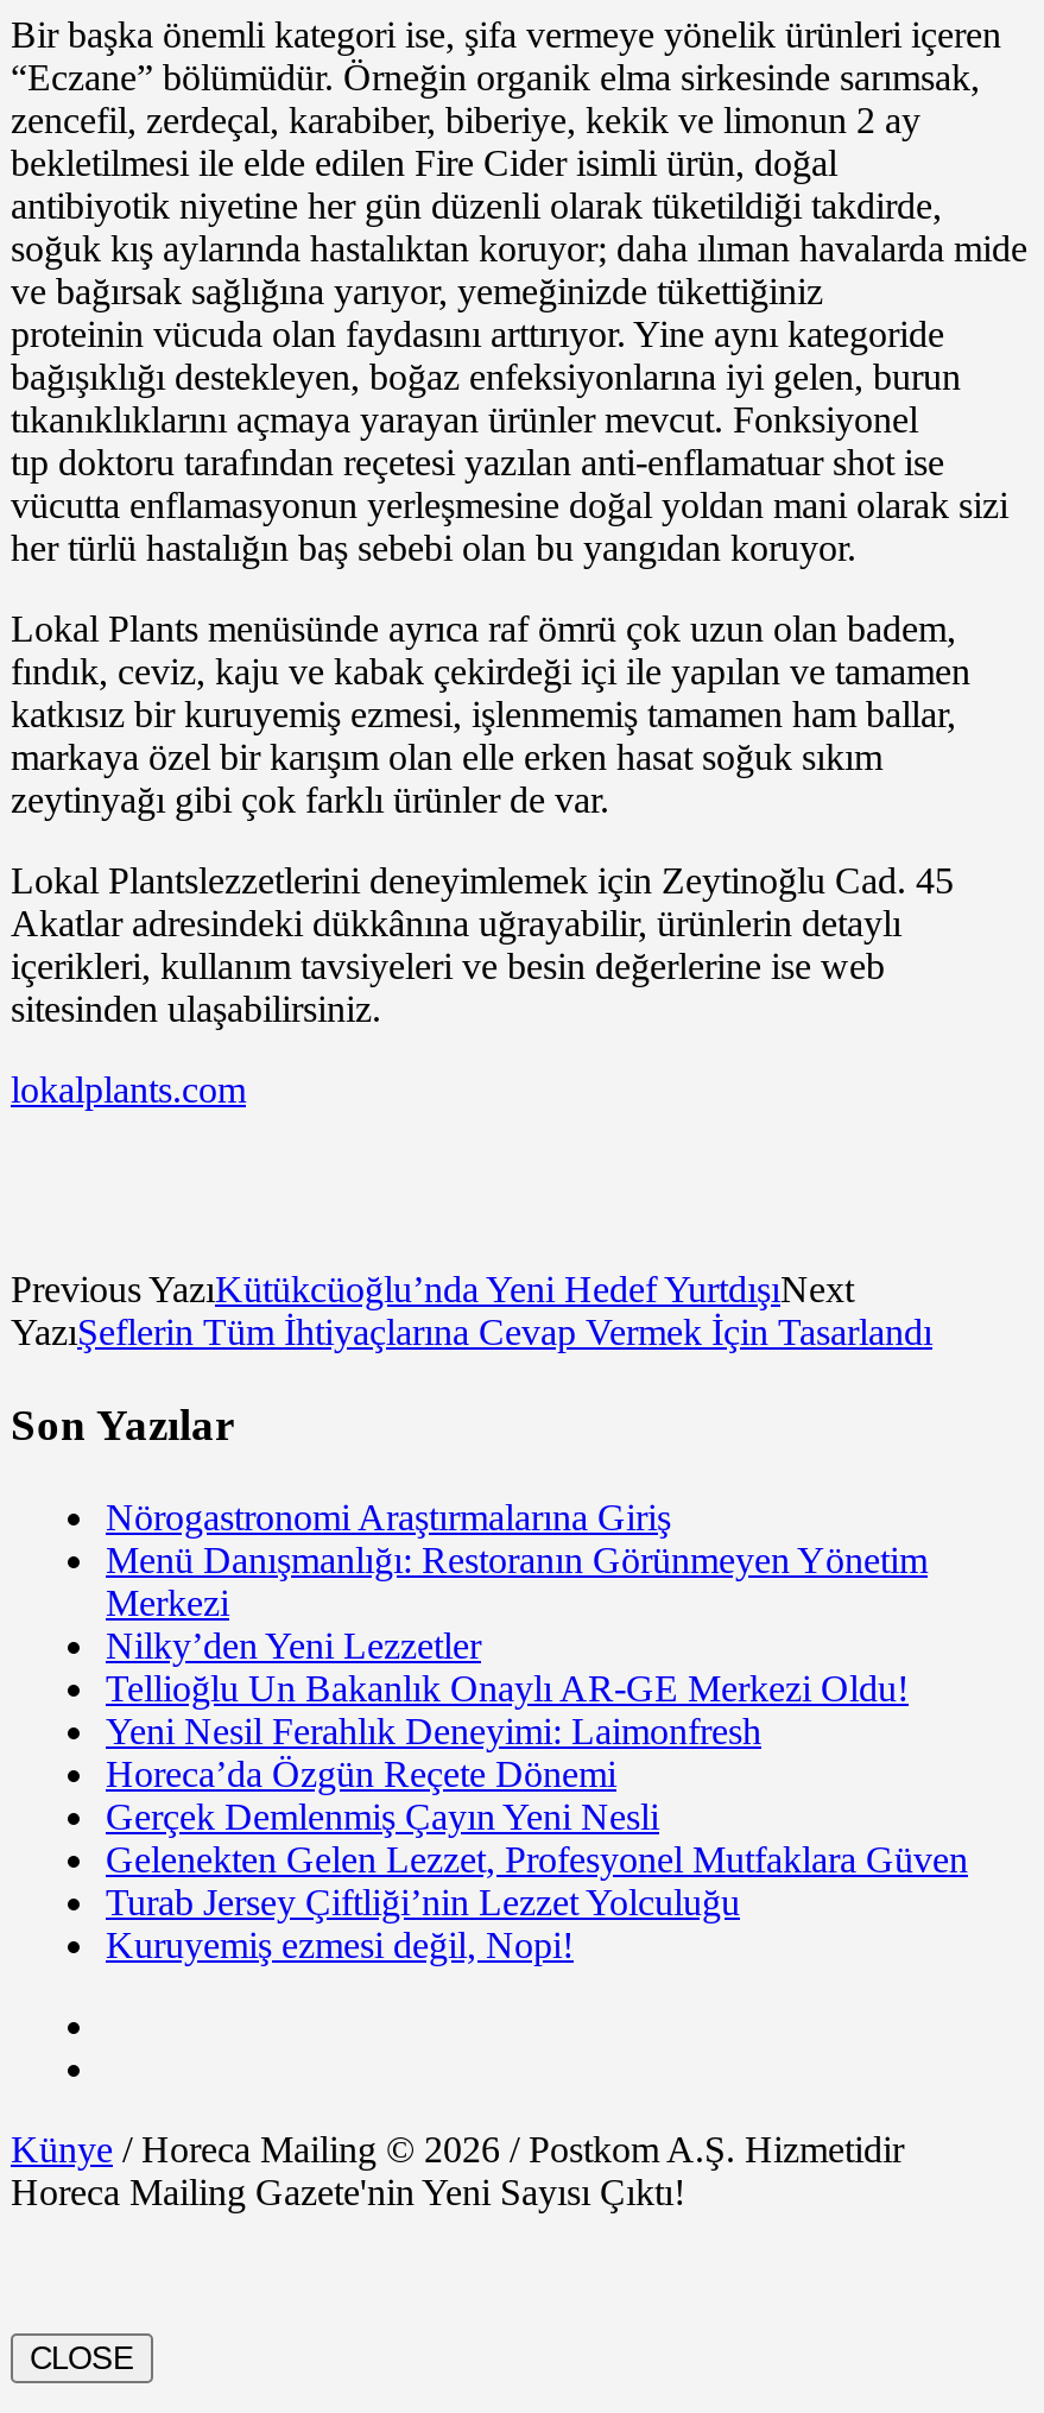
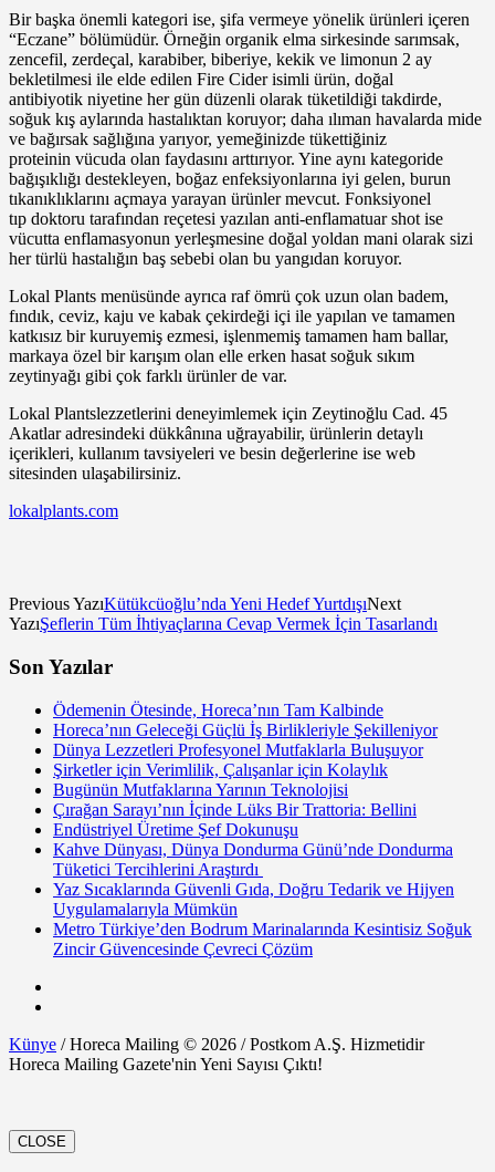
- Nörogastronomi Araştırmalarına Giriş
- Menü Danışmanlığı: Restoranın Görünmeyen Yönetim
- Merkezi
- Nilky’den Yeni Lezzetler
- Tellioğlu Un Bakanlık Onaylı AR-GE Merkezi Oldu!
- Yeni Nesil Ferahlık Deneyimi: Laimonfresh
- Horeca’da Özgün Reçete Dönemi
- Gerçek Demlenmiş Çayın Yeni Nesli
- Gelenekten Gelen Lezzet, Profesyonel Mutfaklara Güven
- Turab Jersey Çiftliği’nin Lezzet Yolculuğu
- Kuruyemiş ezmesi değil, Nopi!
+ Ödemenin Ötesinde, Horeca’nın Tam Kalbinde
+ Horeca’nın Geleceği Güçlü İş Birlikleriyle Şekilleniyor
+ Dünya Lezzetleri Profesyonel Mutfaklarla Buluşuyor
+ Şirketler için Verimlilik, Çalışanlar için Kolaylık
+ Bugünün Mutfaklarına Yarının Teknolojisi
+ Çırağan Sarayı’nın İçinde Lüks Bir Trattoria: Bellini
+ Endüstriyel Üretime Şef Dokunuşu
+ Kahve Dünyası, Dünya Dondurma Günü’nde Dondurma
+ Tüketici Tercihlerini Araştırdı
+ Yaz Sıcaklarında Güvenli Gıda, Doğru Tedarik ve Hijyen
+ Uygulamalarıyla Mümkün
+ Metro Türkiye’den Bodrum Marinalarında Kesintisiz Soğuk
+ Zincir Güvencesinde Çevreci Çözüm
